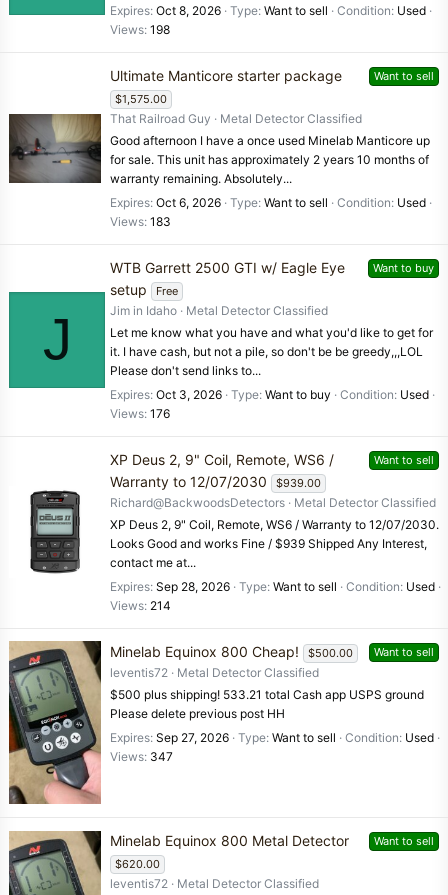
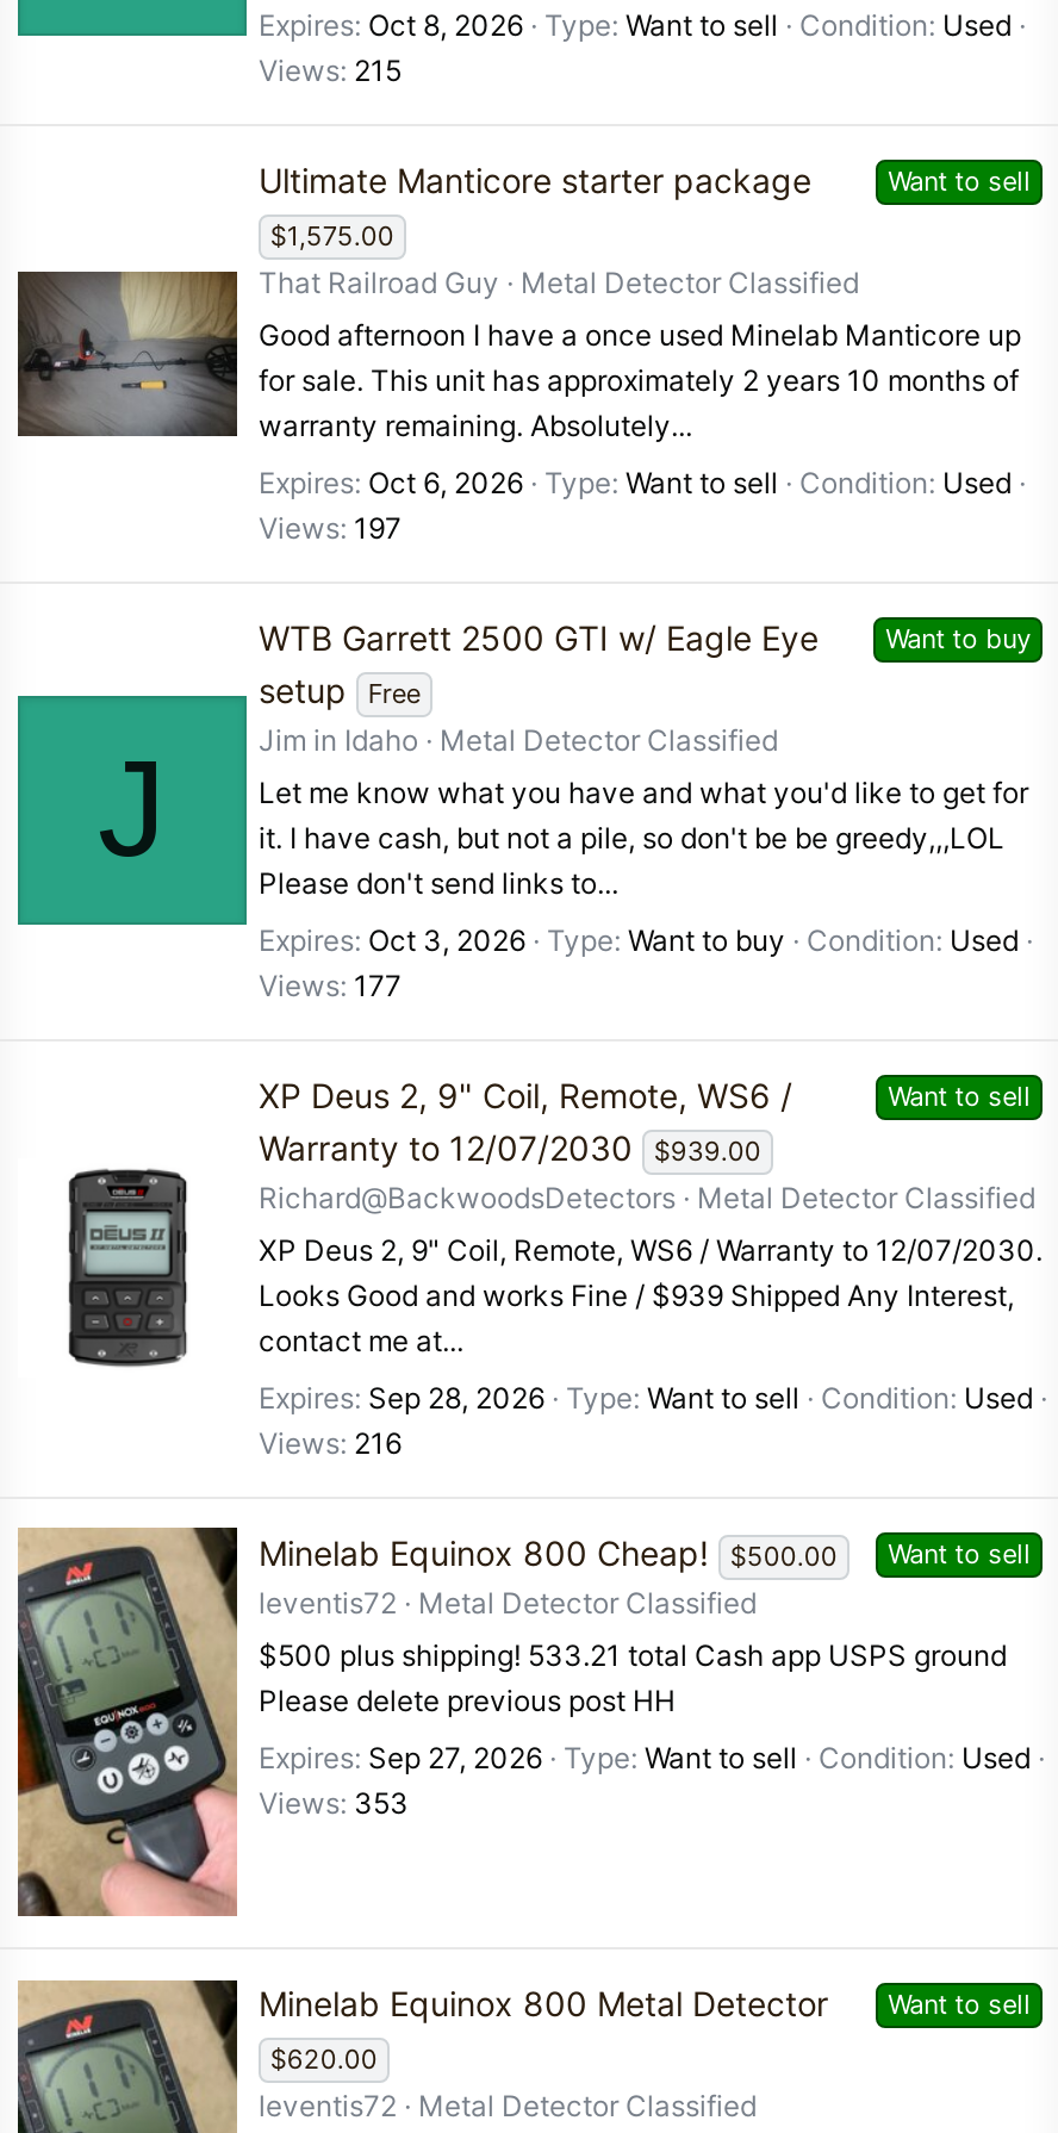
- Views 198
+ Views 215

- Views 183
+ Views 197

- Views 176
+ Views 177

- Views 214
+ Views 216

- Views 347
+ Views 353
